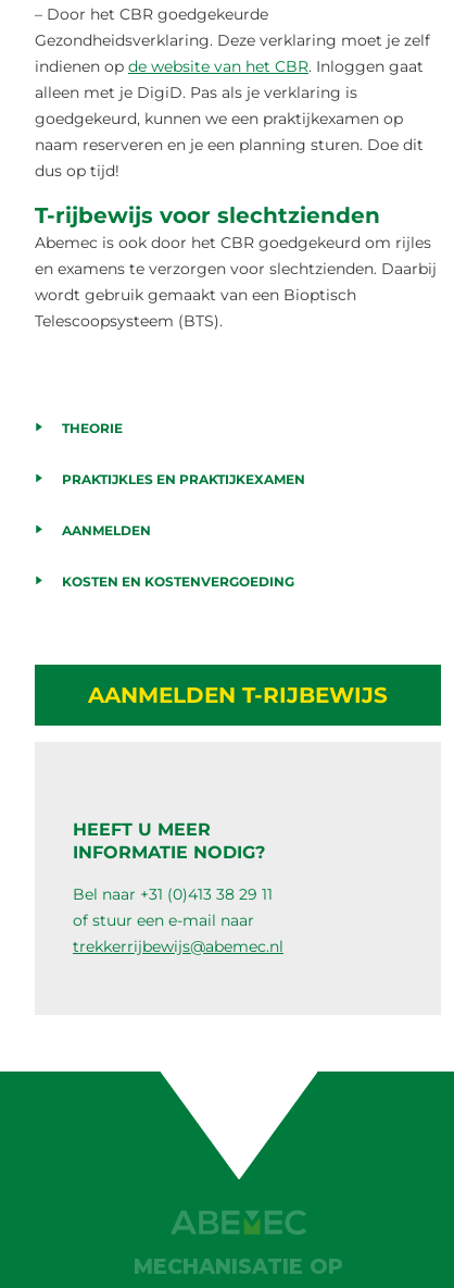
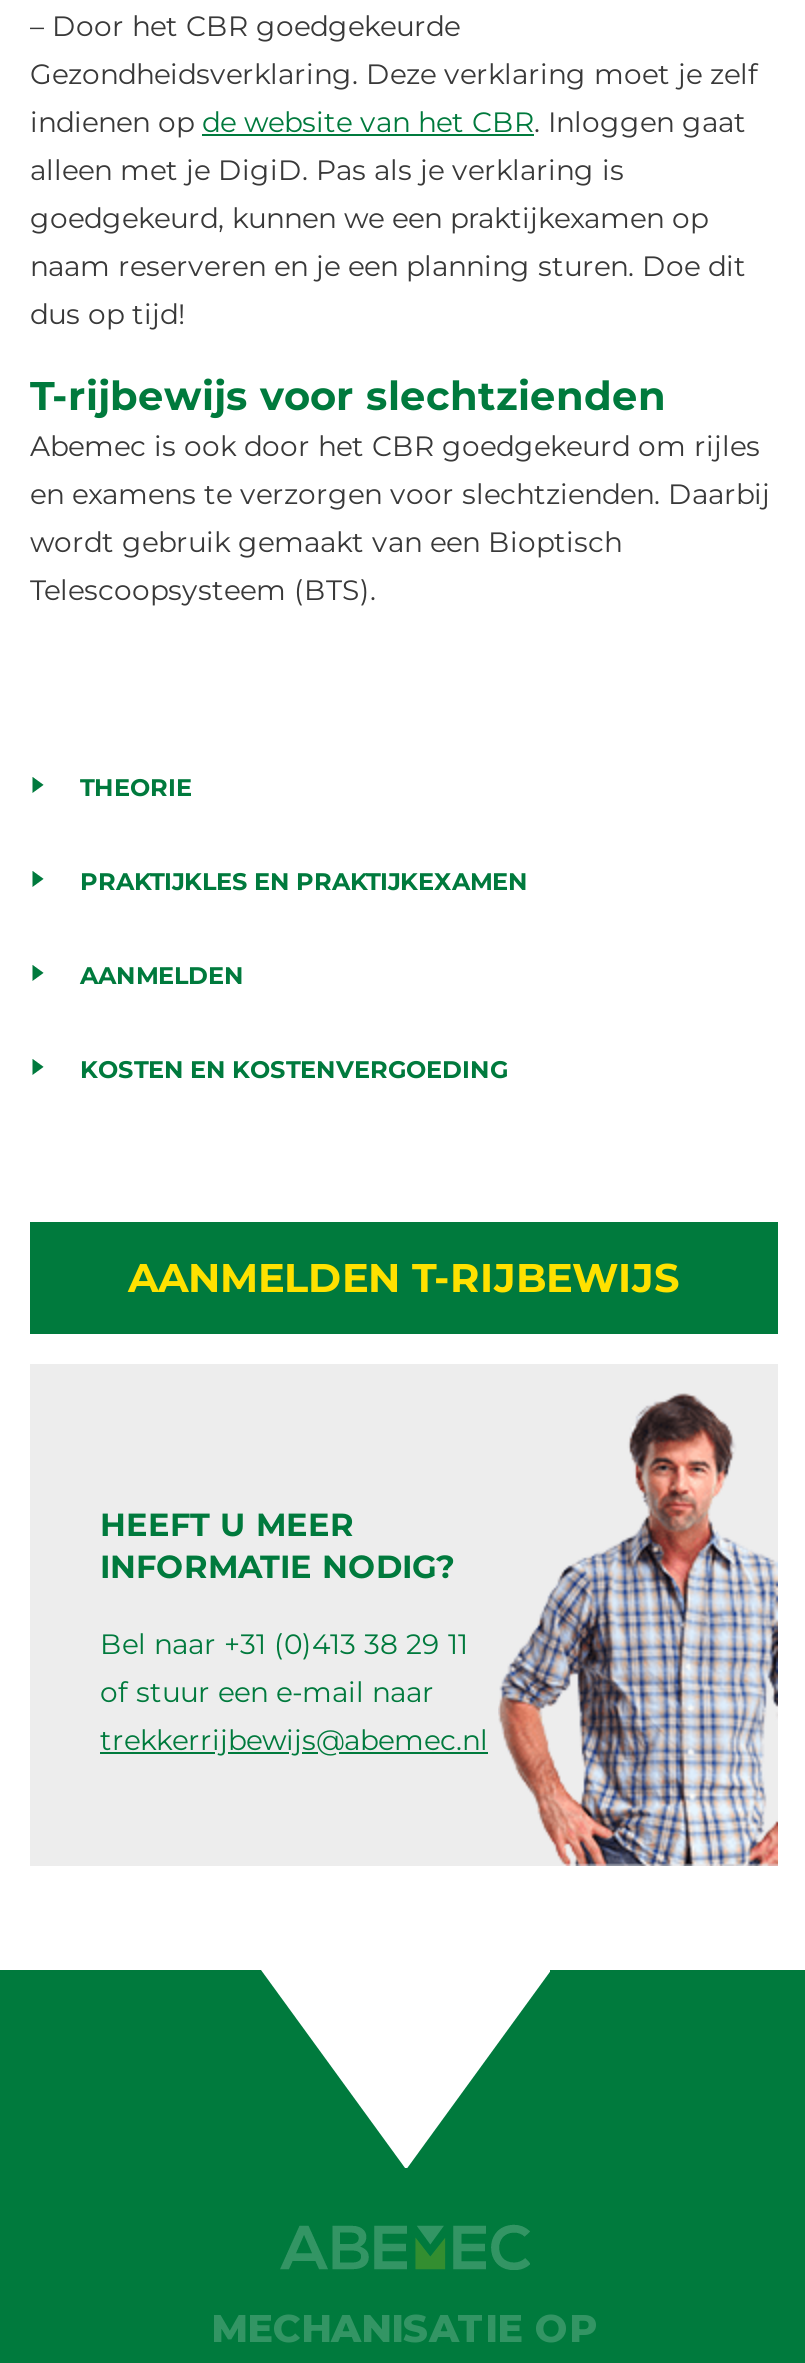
+ [image]
